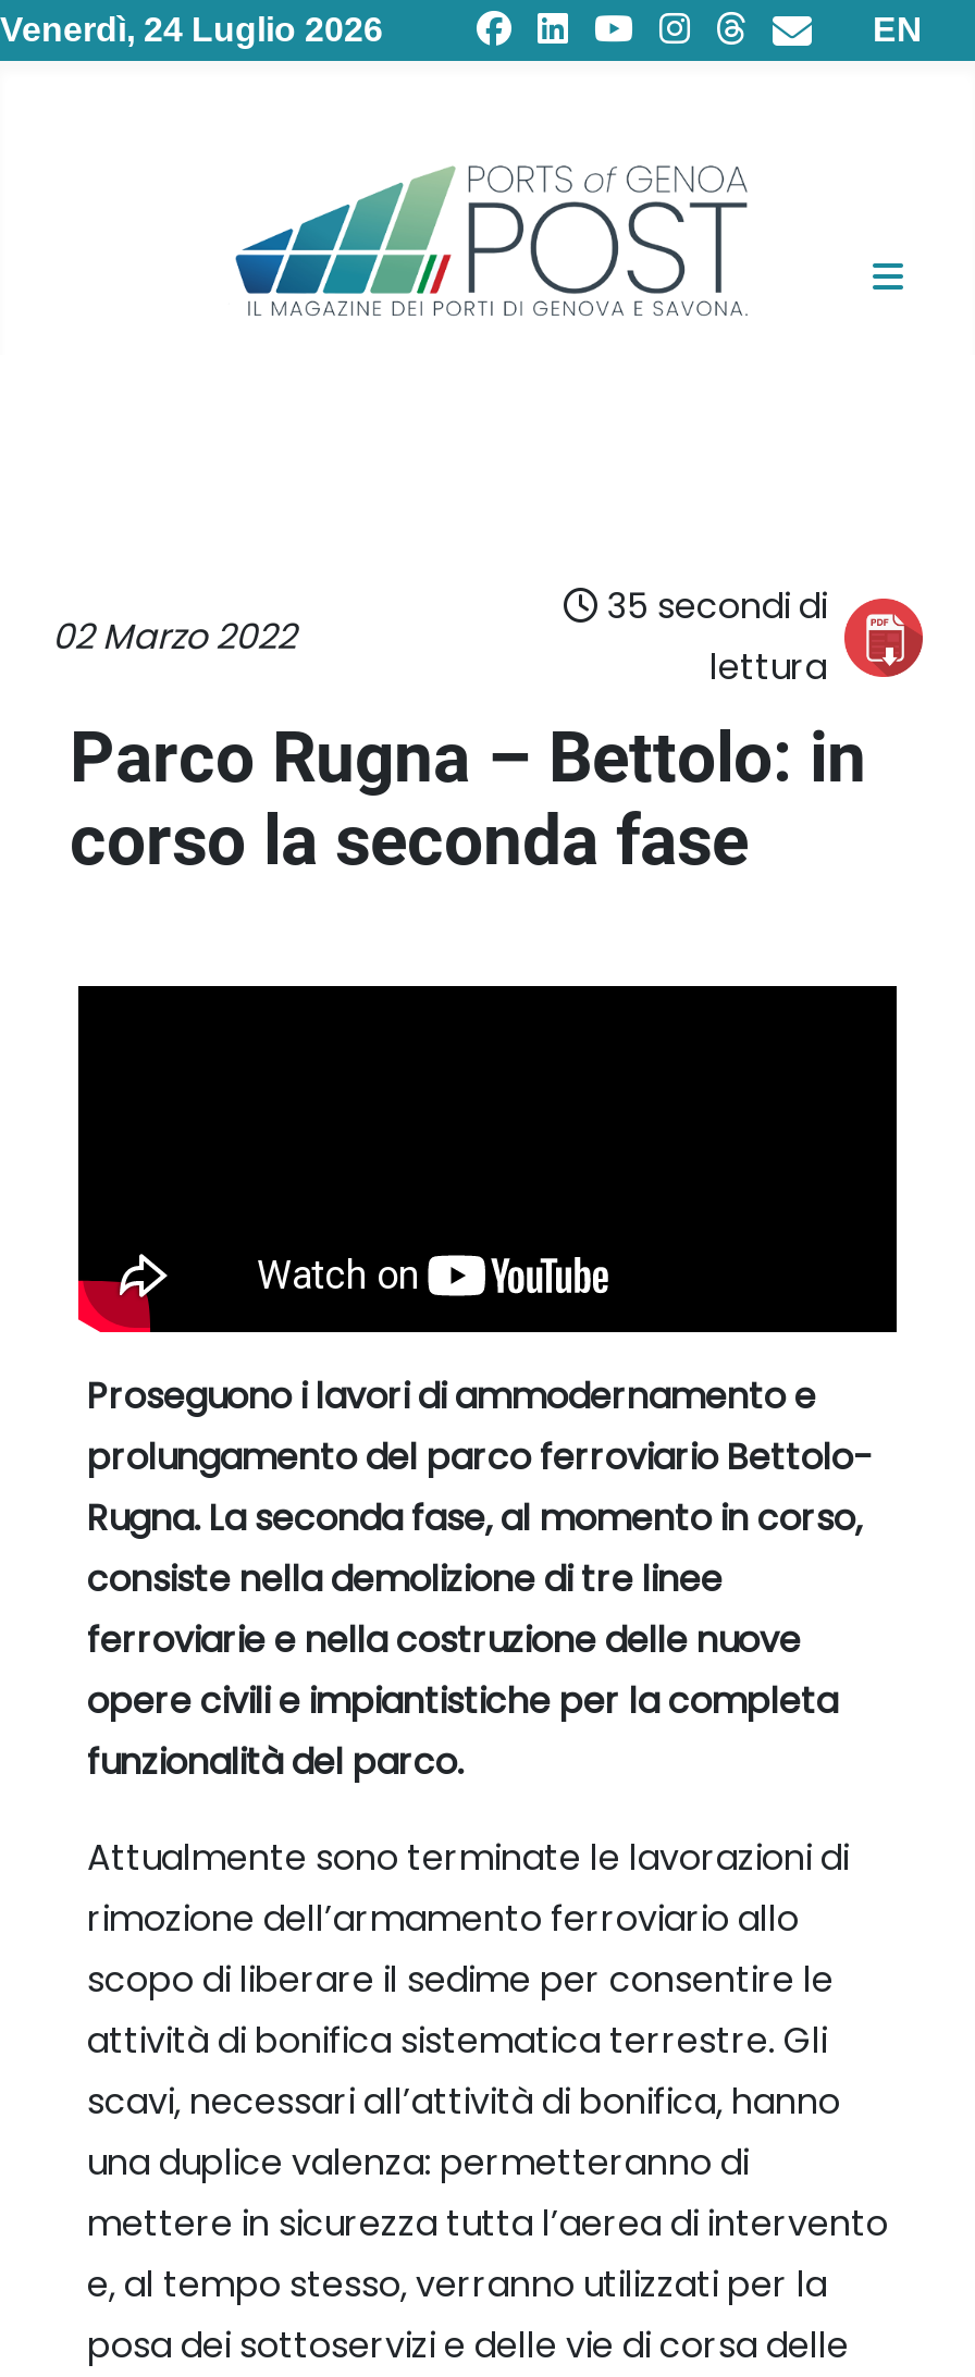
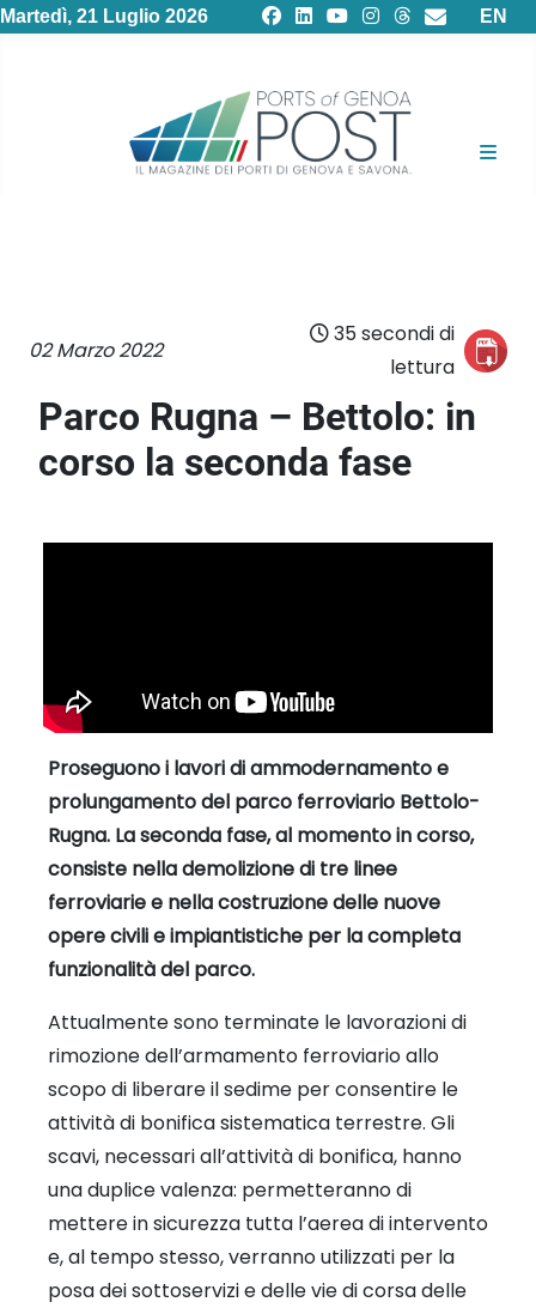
- Venerdì, 24 Luglio 2026
+ Martedì, 21 Luglio 2026
